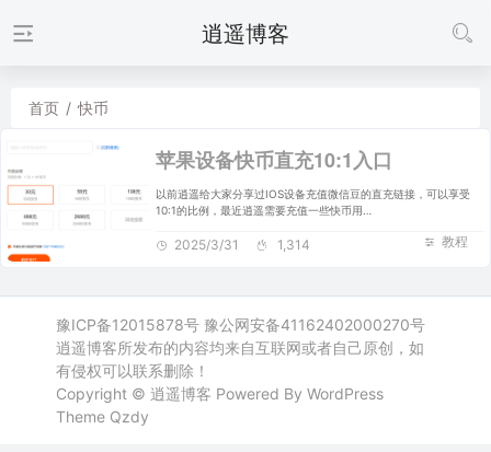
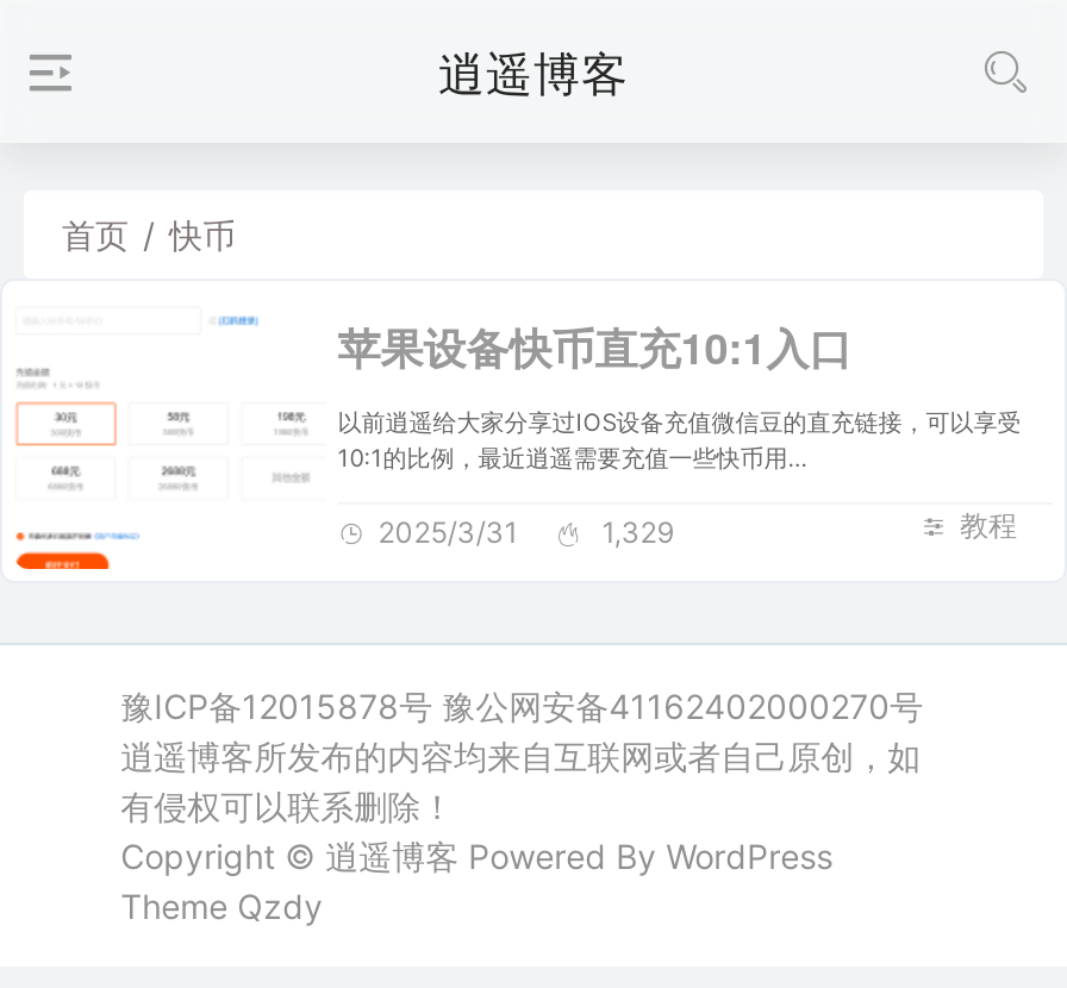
- 1,314
+ 1,329
